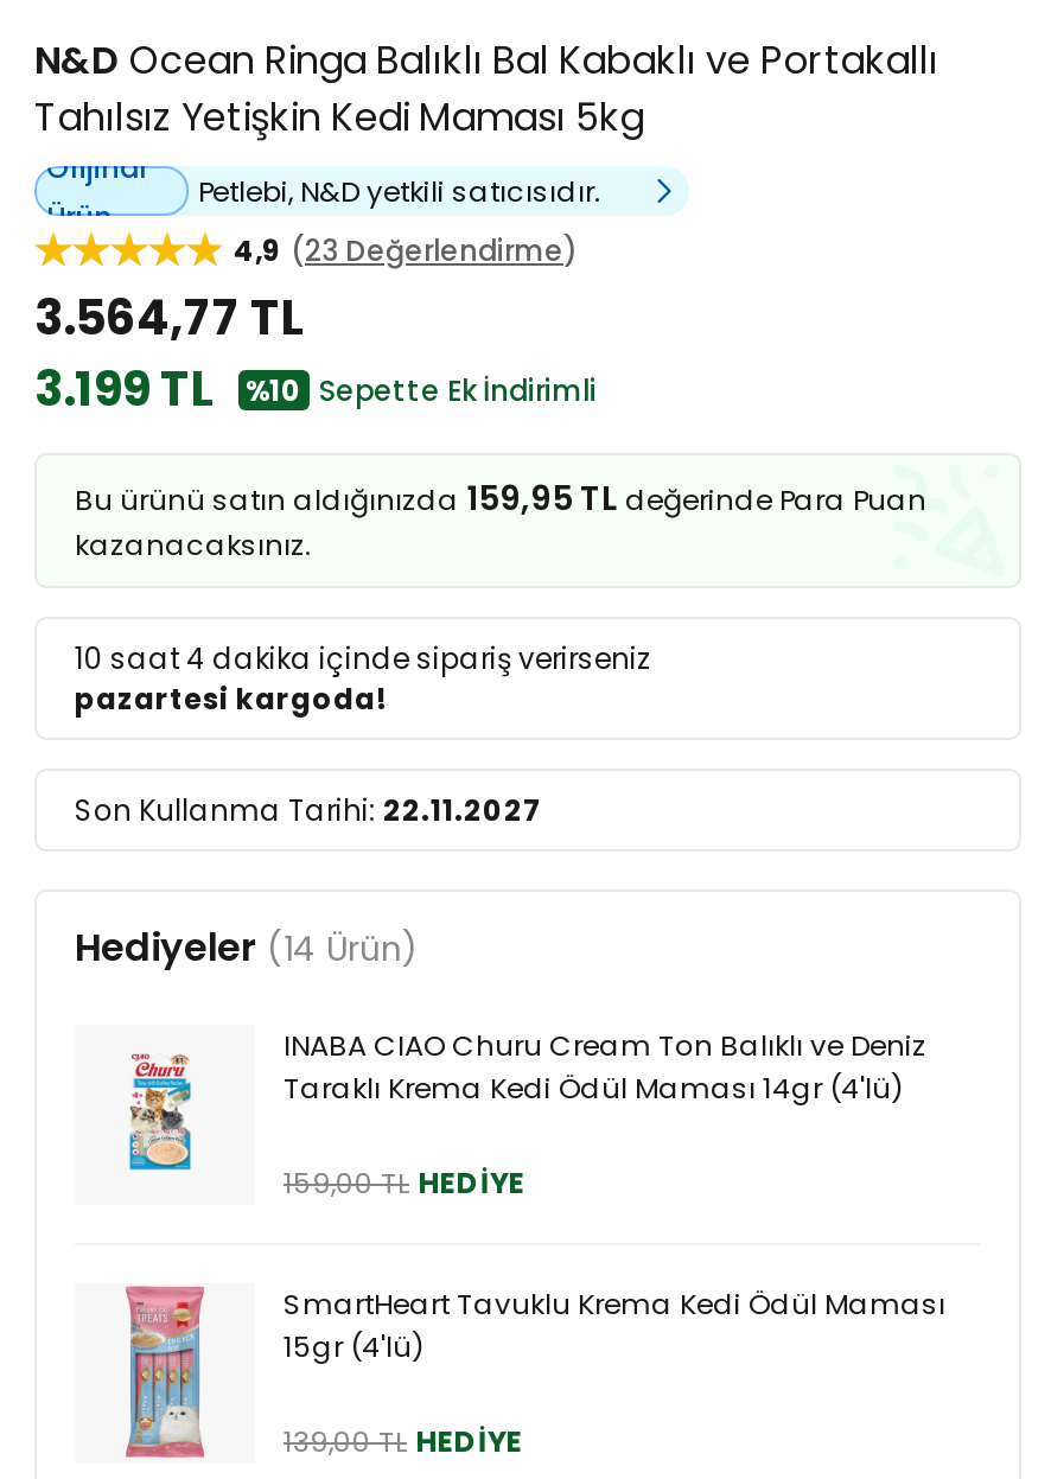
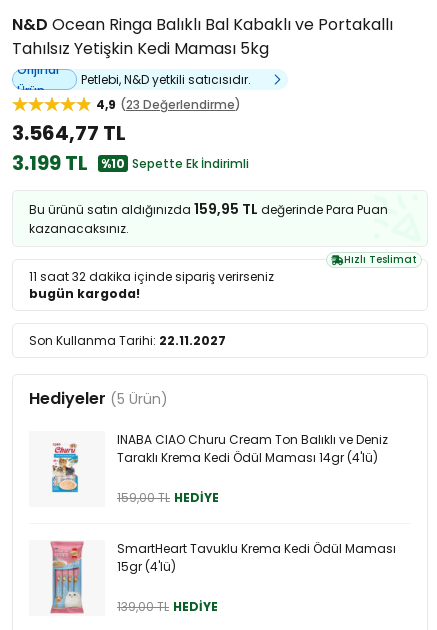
- 10 saat 4 dakika içinde sipariş verirseniz
- pazartesi kargoda!
+ Hızlı Teslimat
+ 11 saat 32 dakika içinde sipariş verirseniz
+ bugün kargoda!

- Hediyeler (14 Ürün)
+ Hediyeler (5 Ürün)
